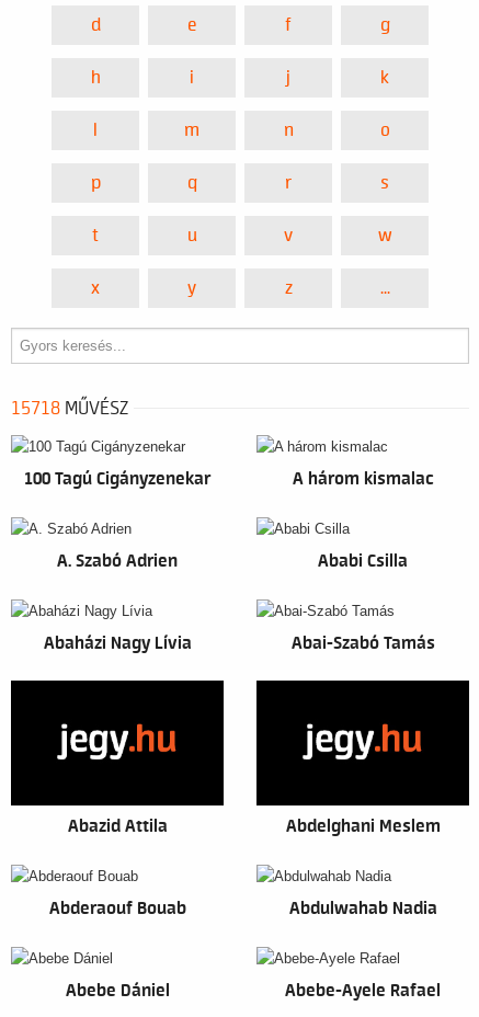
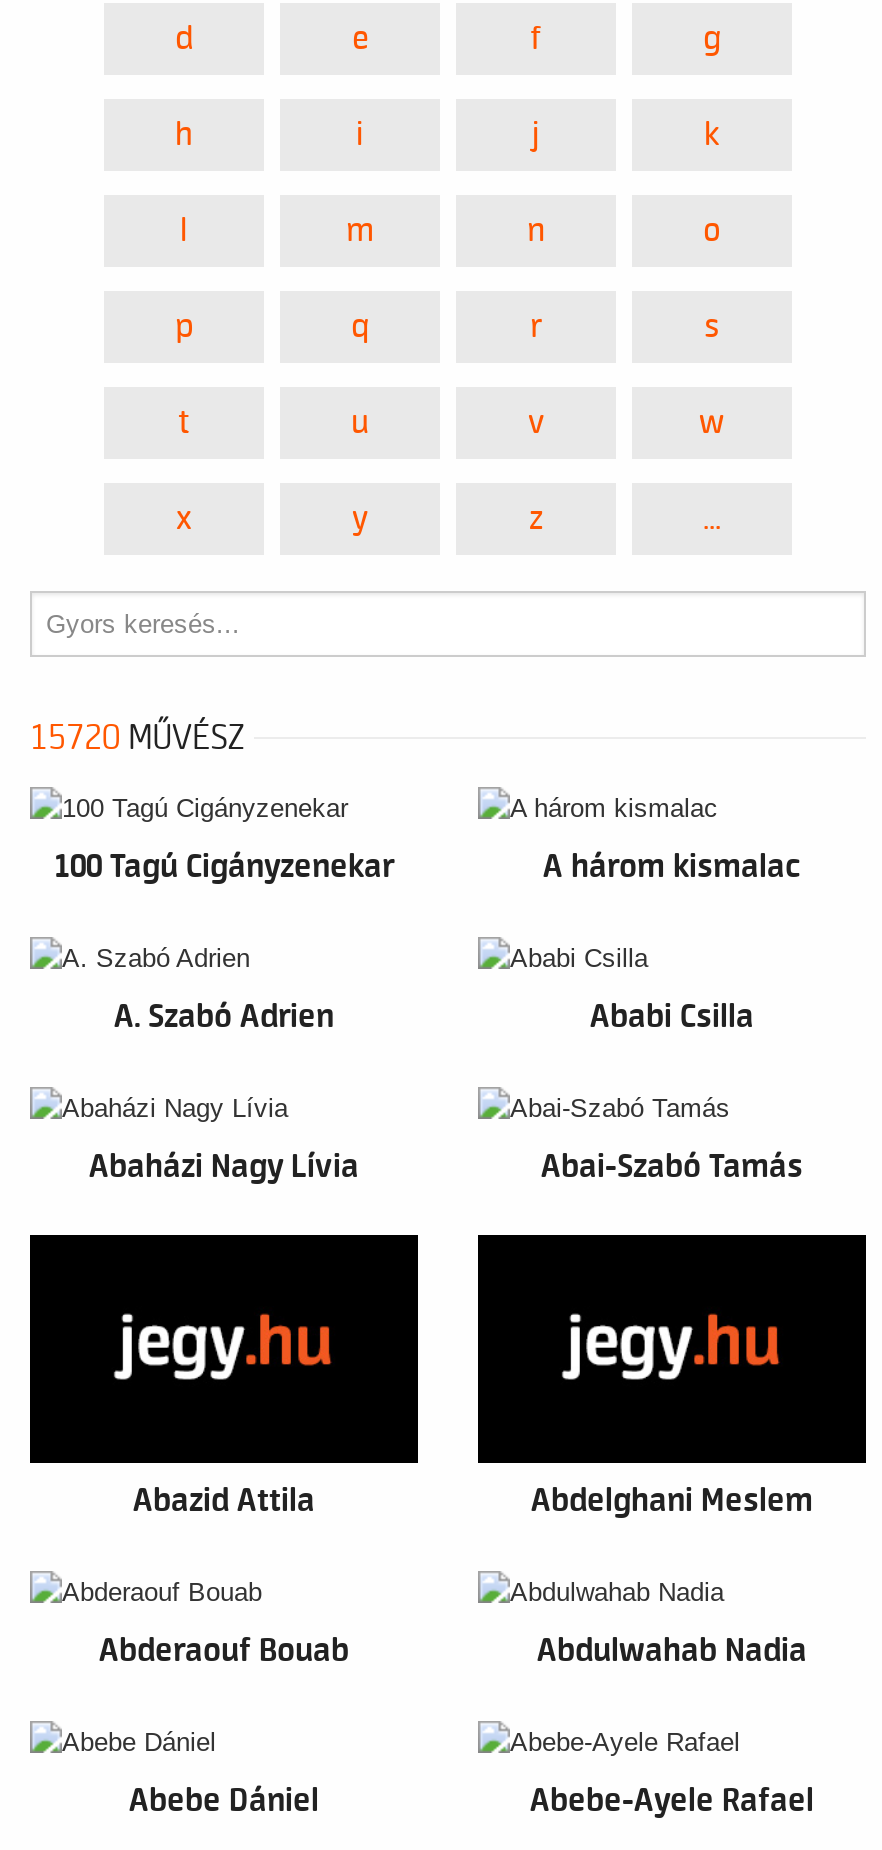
- 15718 MŰVÉSZ
+ 15720 MŰVÉSZ
